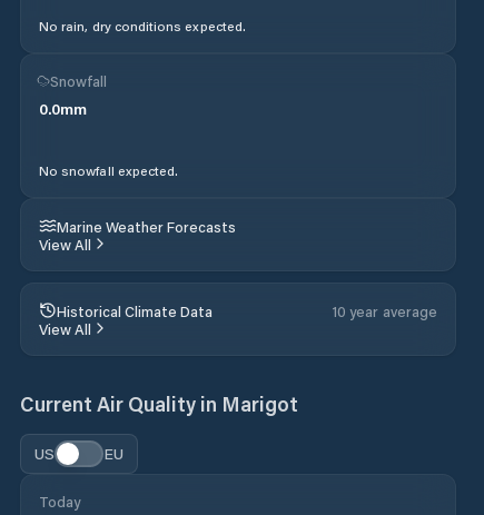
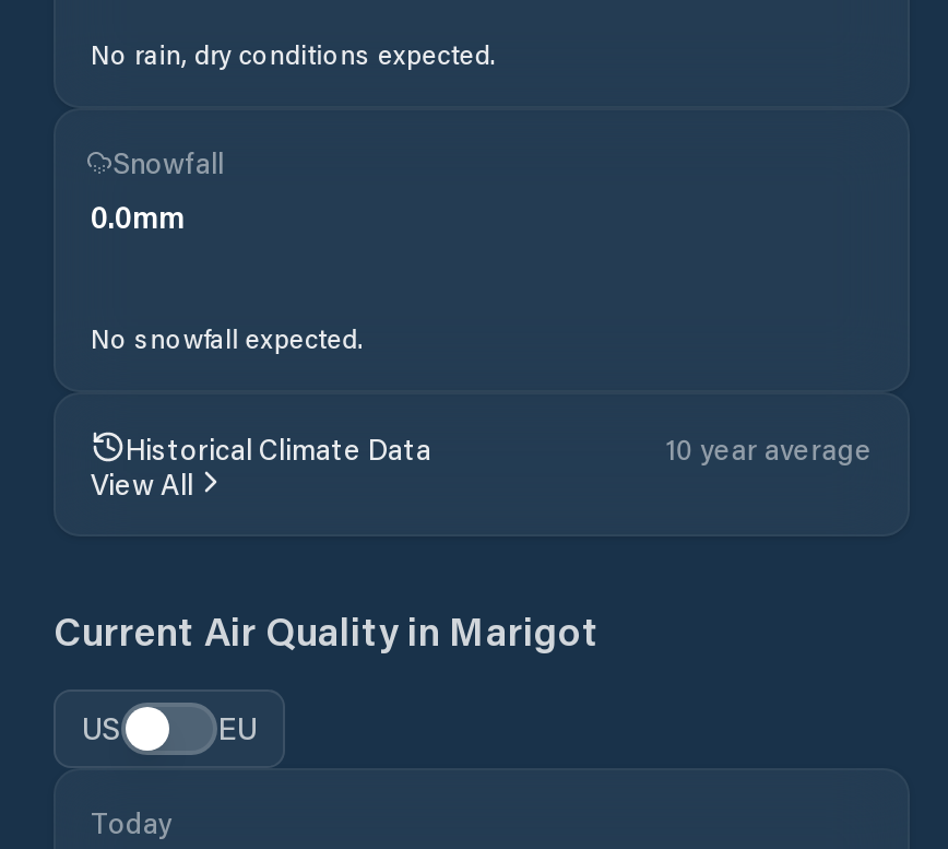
- Marine Weather Forecasts
- View All
